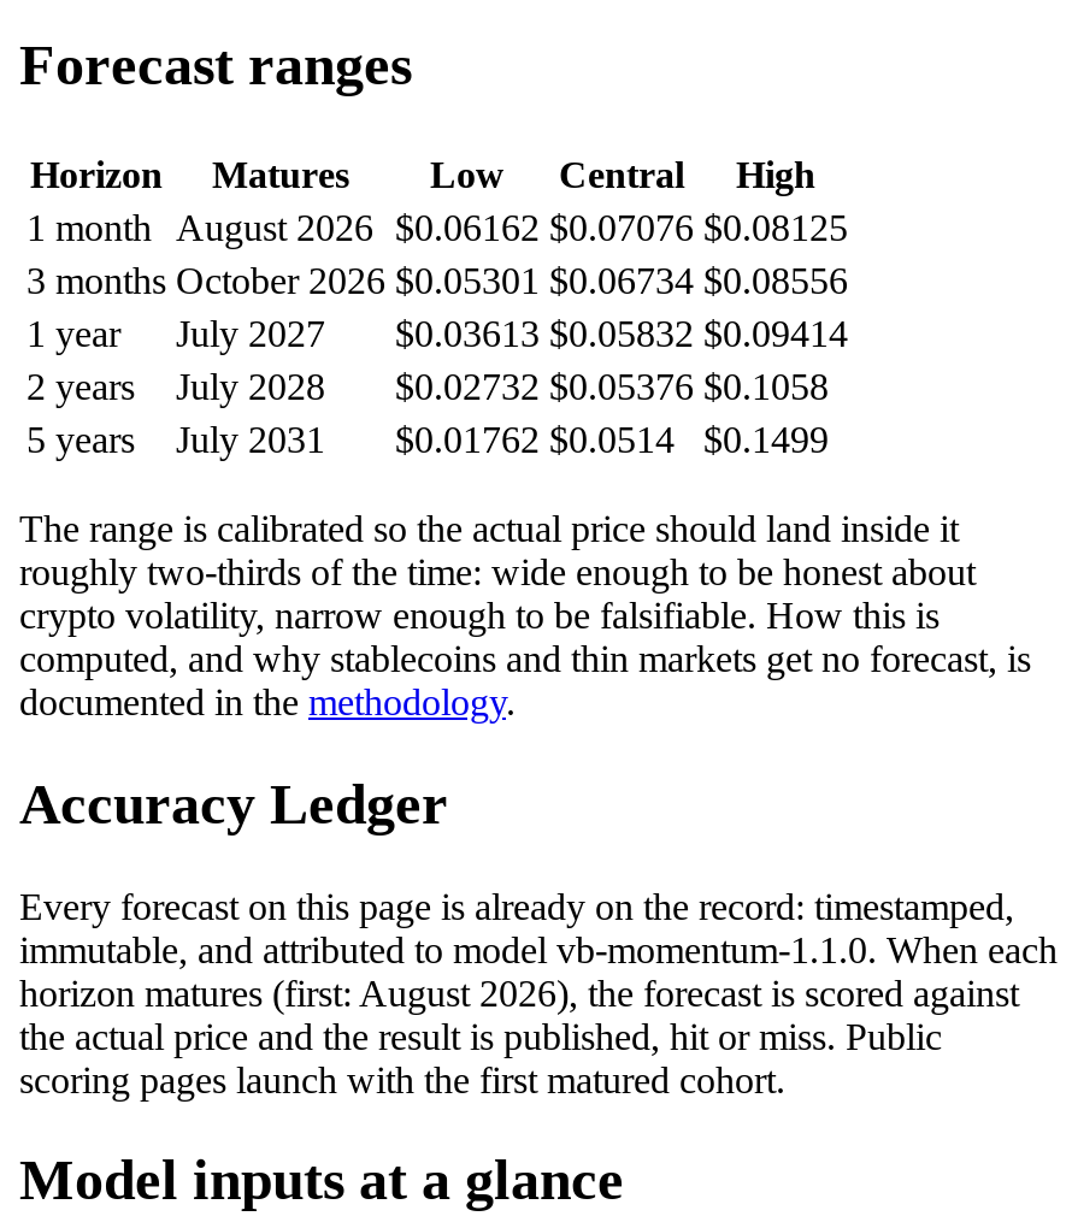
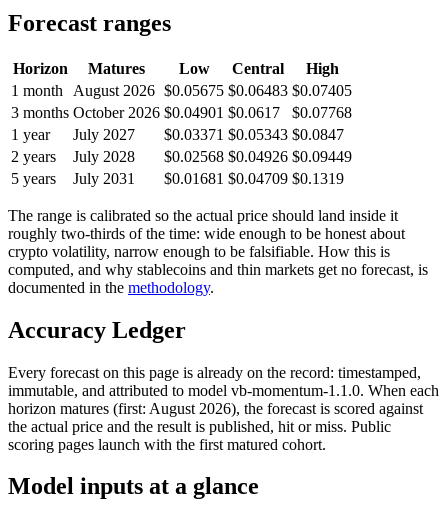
- 1 month August 2026 $0.06162 $0.07076 $0.08125
- 3 months October 2026 $0.05301 $0.06734 $0.08556
+ 1 month August 2026 $0.05675 $0.06483 $0.07405
+ 3 months October 2026 $0.04901 $0.0617
+ $0.07768

- 1 year July 2027 $0.03613 $0.05832 $0.09414
+ 1 year July 2027 $0.03371 $0.05343 $0.0847

- 2 years July 2028 $0.02732 $0.05376 $0.1058
+ 2 years July 2028 $0.02568 $0.04926 $0.09449

- $0.01762 $0.0514
- $0.1499
+ $0.01681 $0.04709 $0.1319
